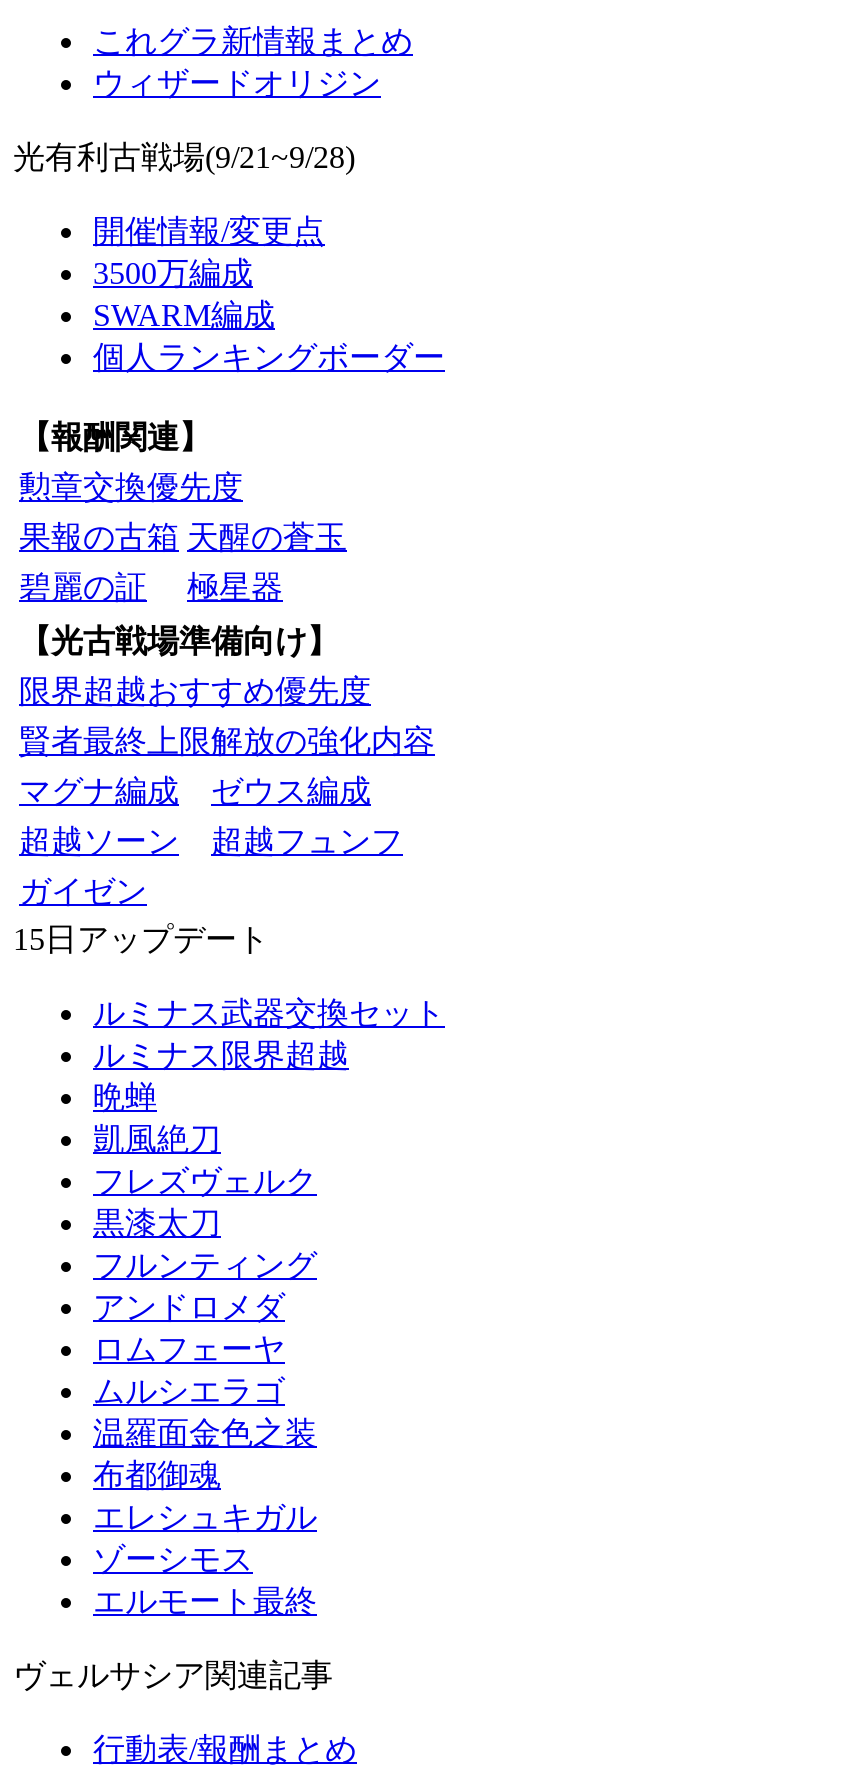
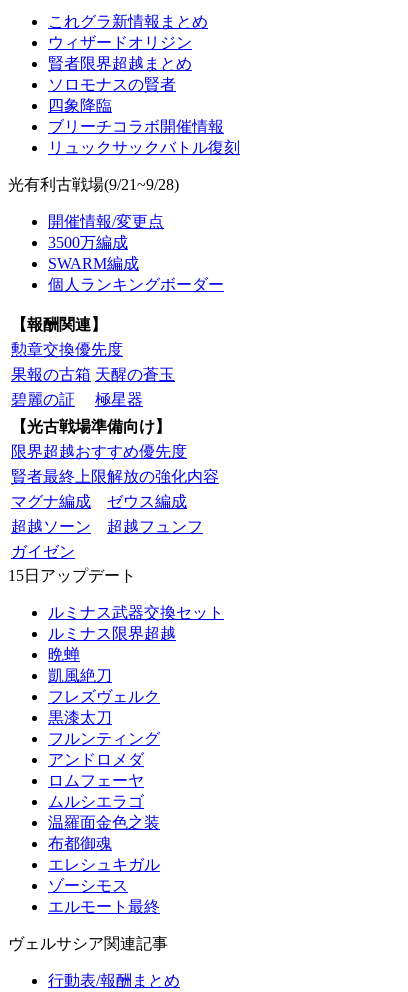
+ 賢者限界超越まとめ
+ ソロモナスの賢者
+ 四象降臨
+ ブリーチコラボ開催情報
+ リュックサックバトル復刻
